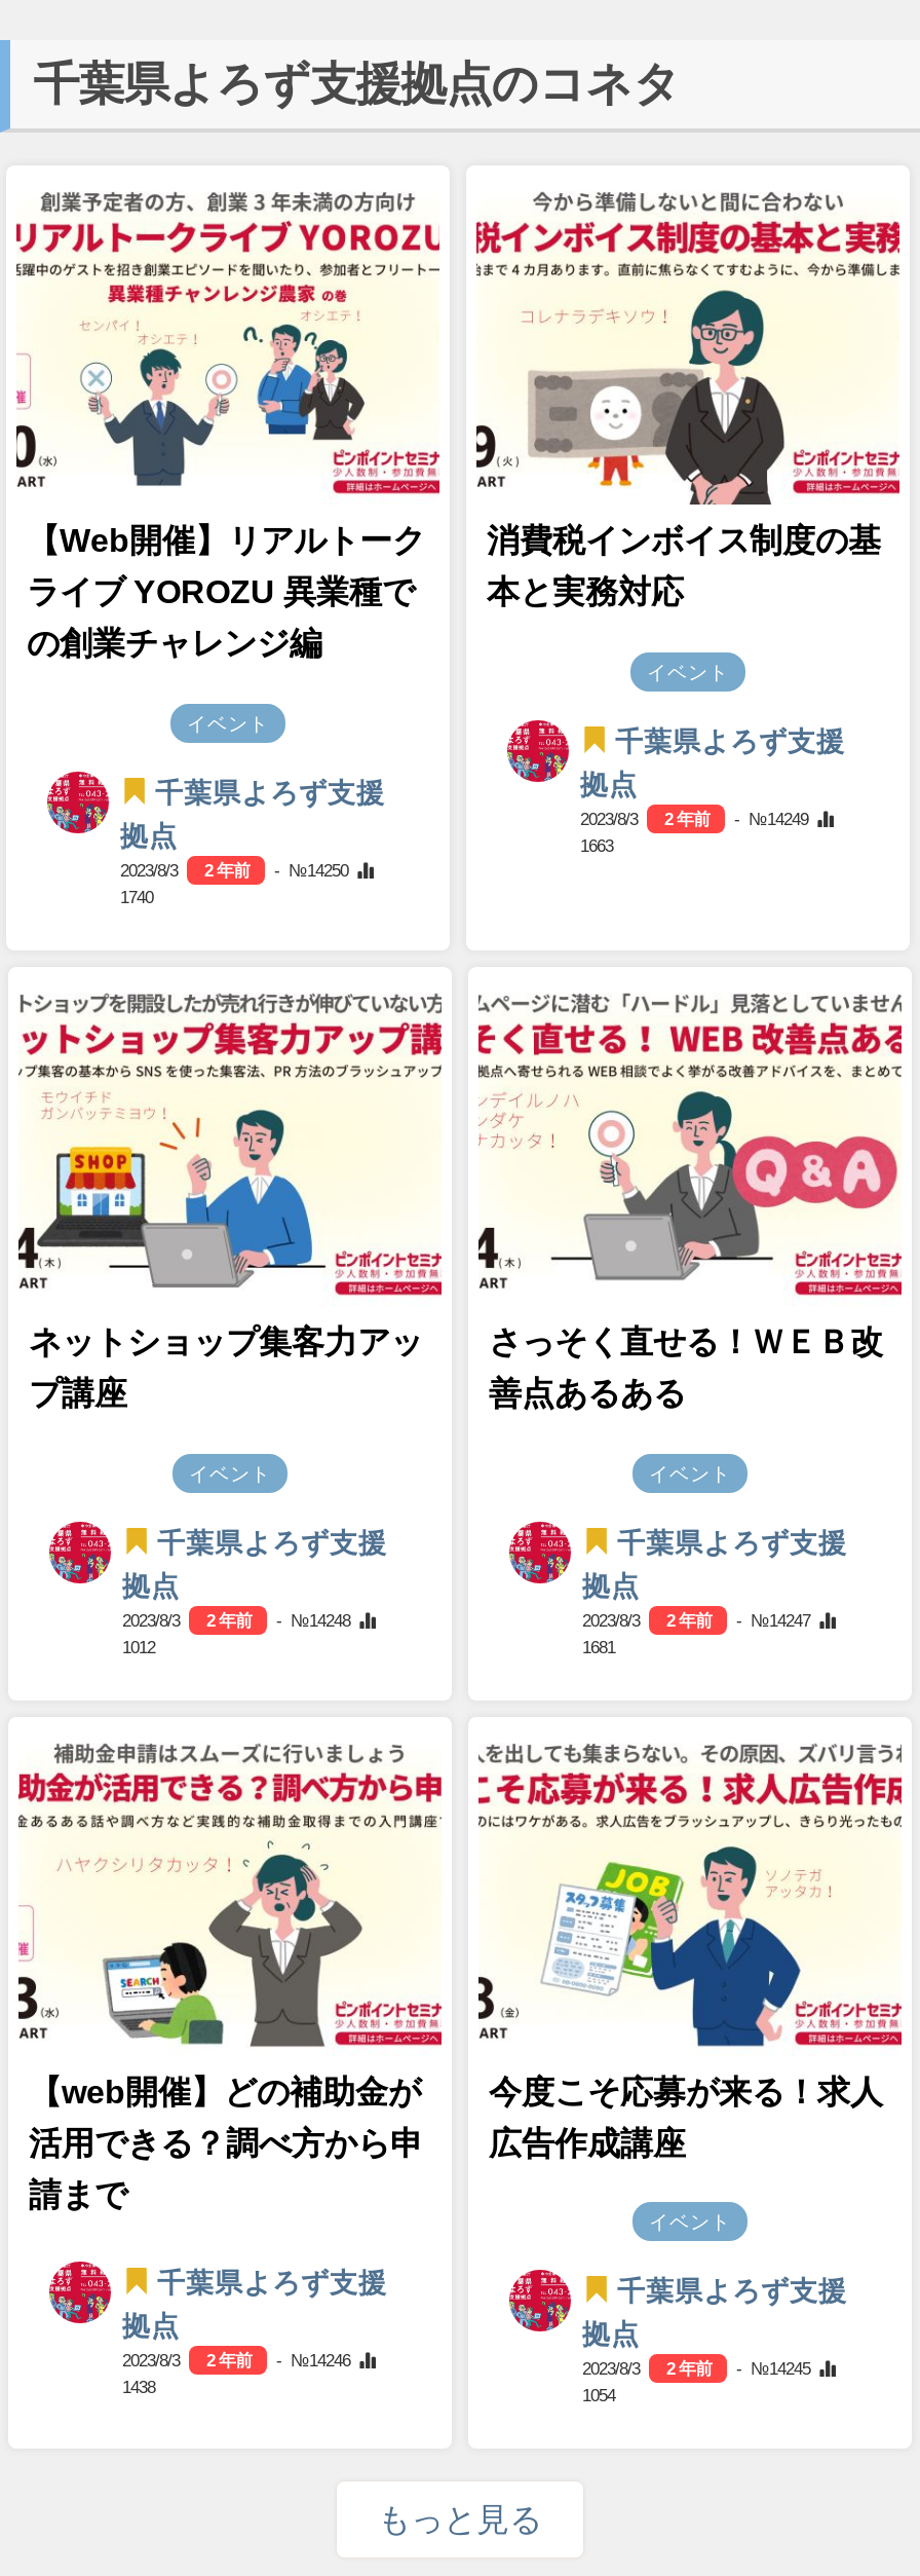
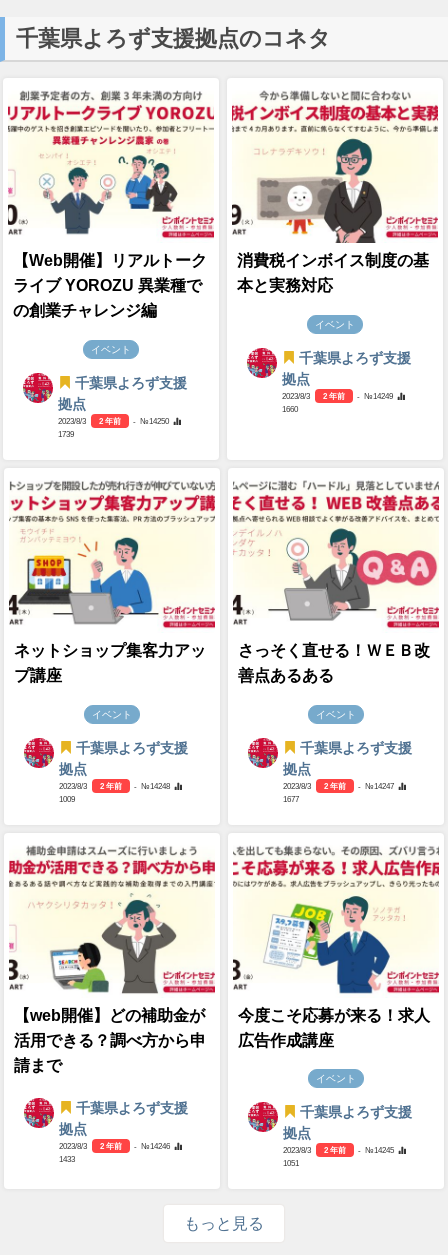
- 1663
+ 1660

- 1740
+ 1739

- 1012
+ 1009

- 1681
+ 1677

- 1438
+ 1433

- 1054
+ 1051
